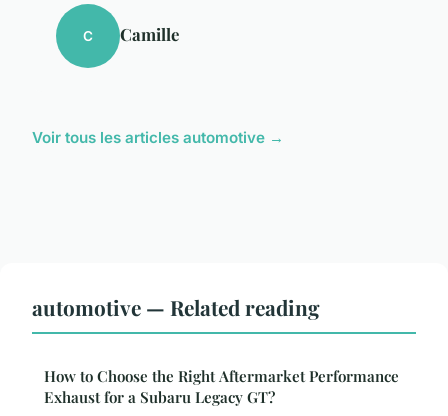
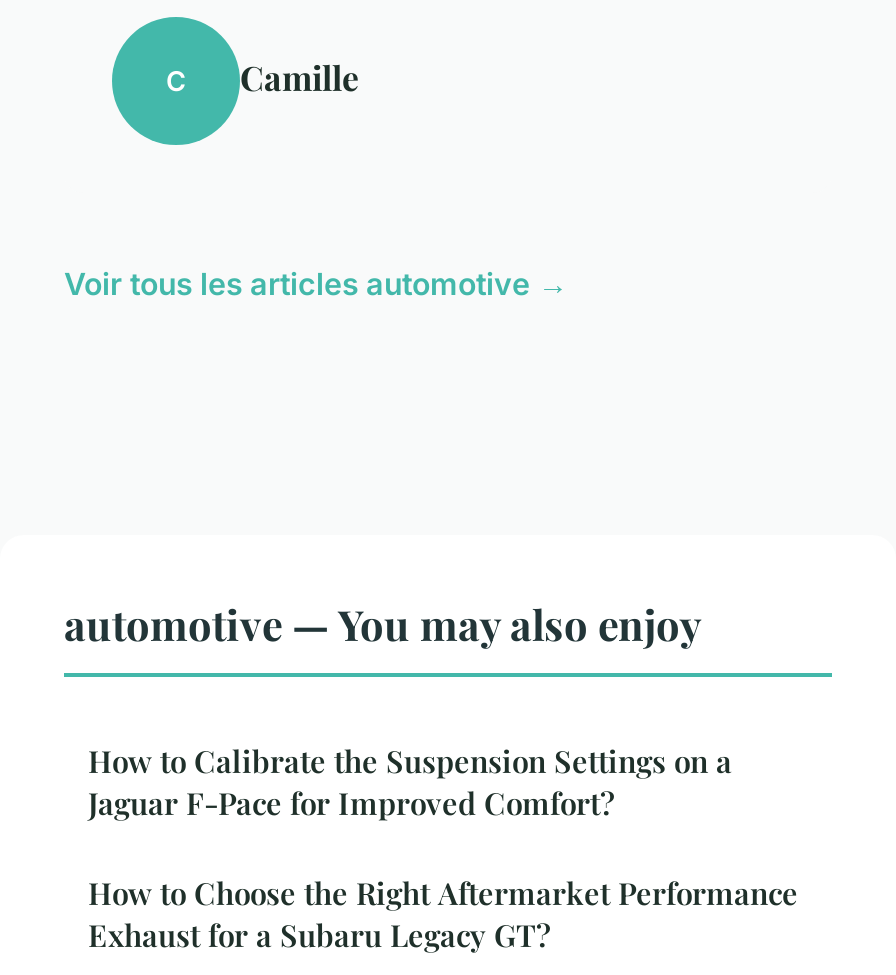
- automotive — Related reading
+ automotive — You may also enjoy
+ How to Calibrate the Suspension Settings on a
+ Jaguar F-Pace for Improved Comfort?
